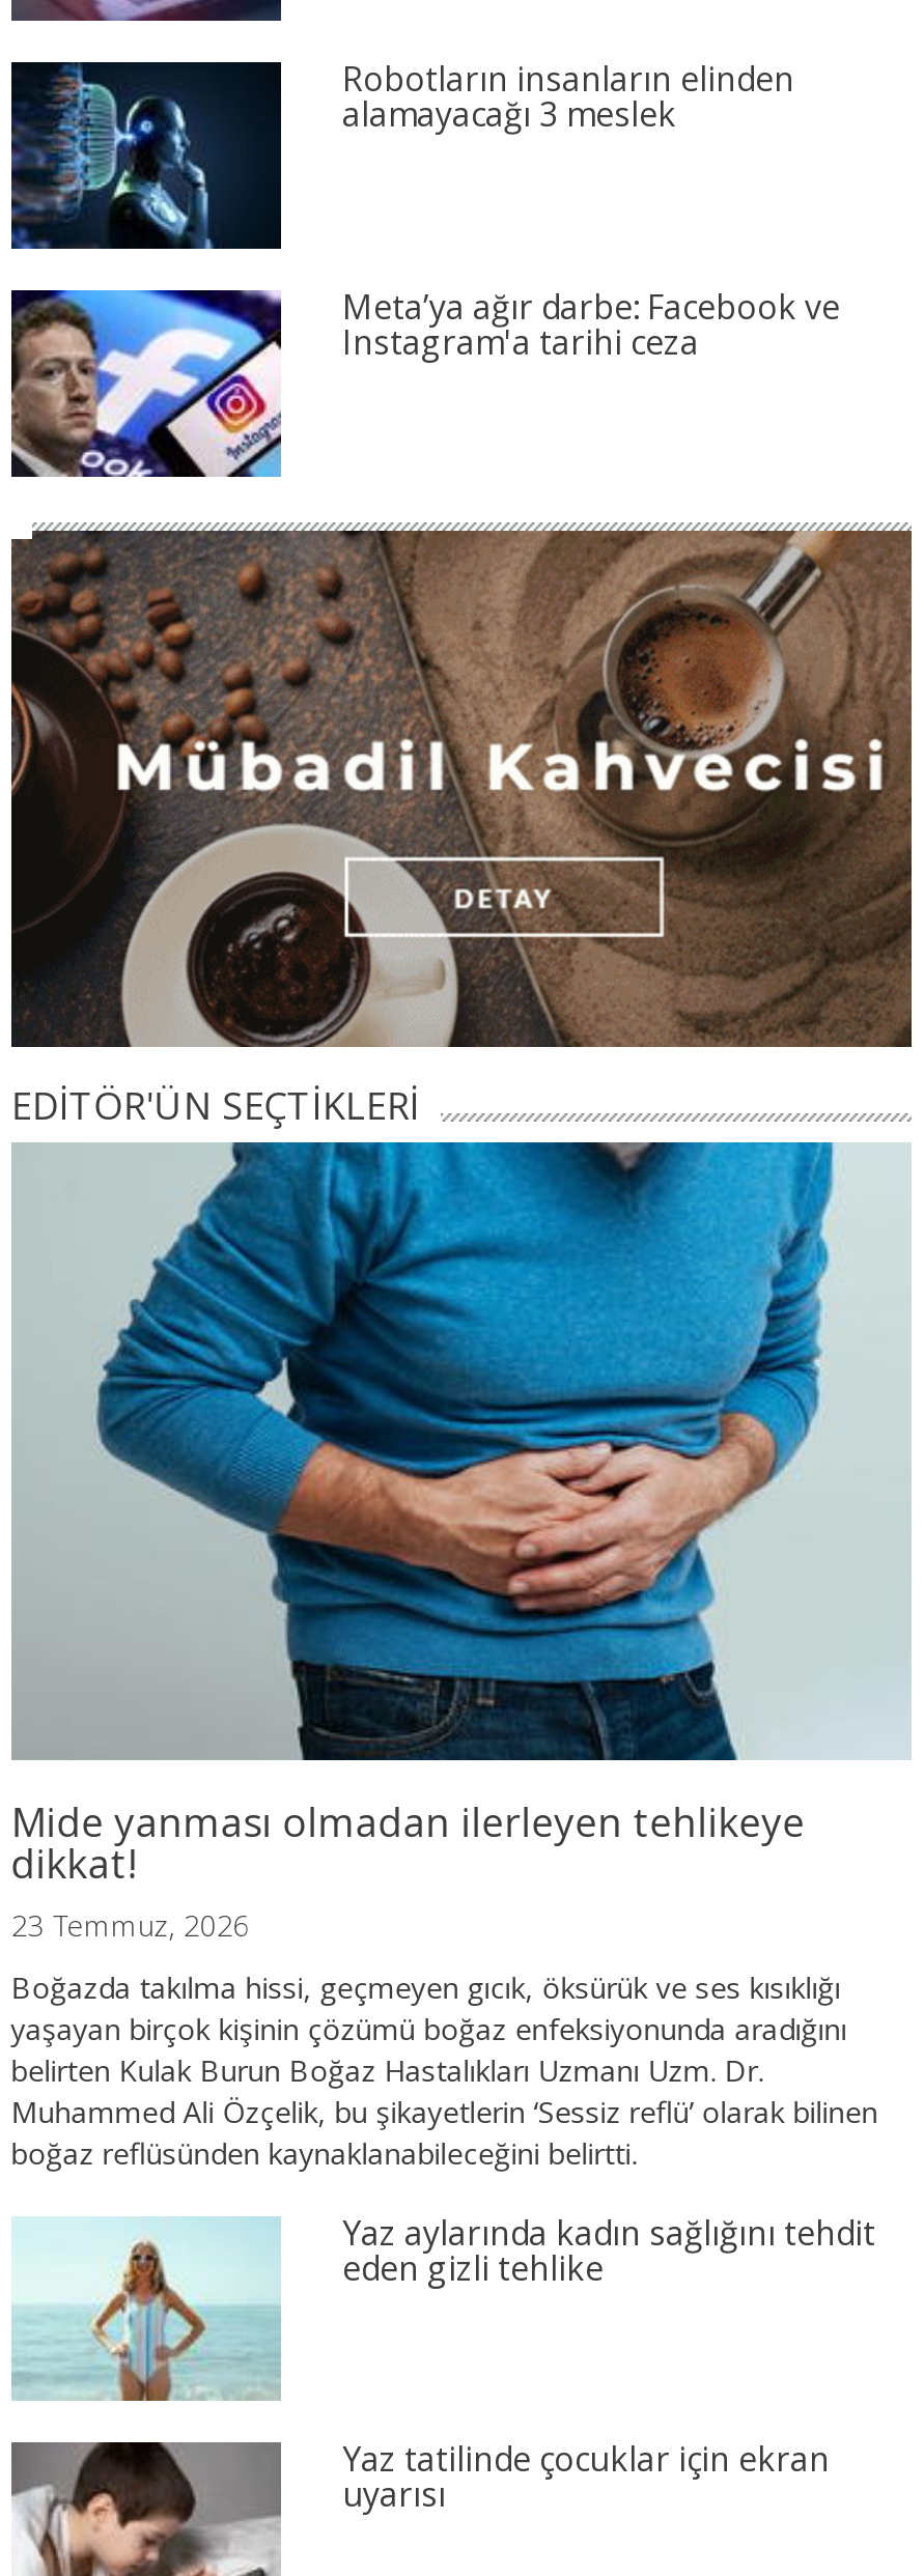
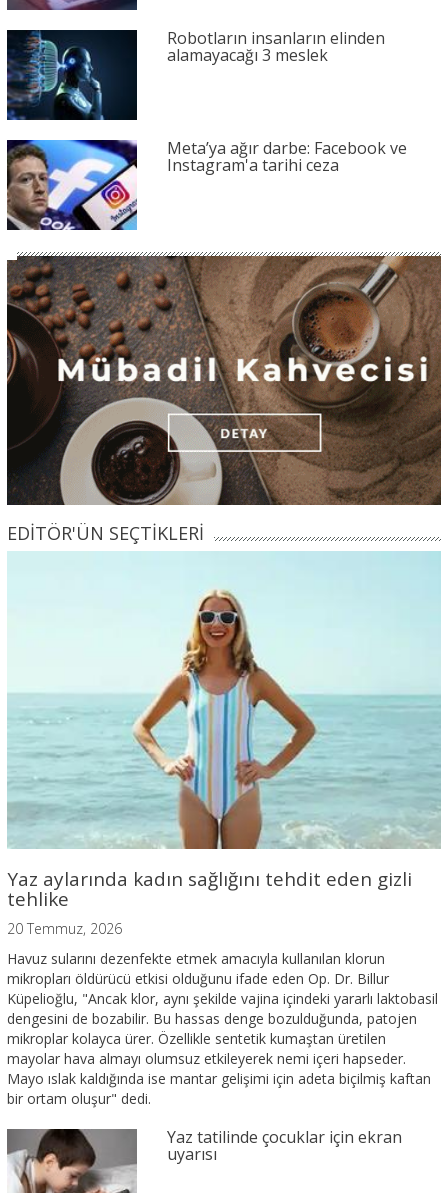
- [image]
- Mide yanması olmadan ilerleyen tehlikeye
- dikkat!
- 23 Temmuz, 2026
- Boğazda takılma hissi, geçmeyen gıcık, öksürük ve ses kısıklığı
- yaşayan birçok kişinin çözümü boğaz enfeksiyonunda aradığını
- belirten Kulak Burun Boğaz Hastalıkları Uzmanı Uzm. Dr.
- Muhammed Ali Özçelik, bu şikayetlerin ‘Sessiz reflü’ olarak bilinen
- boğaz reflüsünden kaynaklanabileceğini belirtti.
- Yaz aylarında kadın sağlığını tehdit
- eden gizli tehlike
+ [image]
+ Yaz aylarında kadın sağlığını tehdit eden gizli
+ tehlike
+ 20 Temmuz, 2026
+ Havuz sularını dezenfekte etmek amacıyla kullanılan klorun
+ mikropları öldürücü etkisi olduğunu ifade eden Op. Dr. Billur
+ Küpelioğlu, "Ancak klor, aynı şekilde vajina içindeki yararlı laktobasil
+ dengesini de bozabilir. Bu hassas denge bozulduğunda, patojen
+ mikroplar kolayca ürer. Özellikle sentetik kumaştan üretilen
+ mayolar hava almayı olumsuz etkileyerek nemi içeri hapseder.
+ Mayo ıslak kaldığında ise mantar gelişimi için adeta biçilmiş kaftan
+ bir ortam oluşur" dedi.
